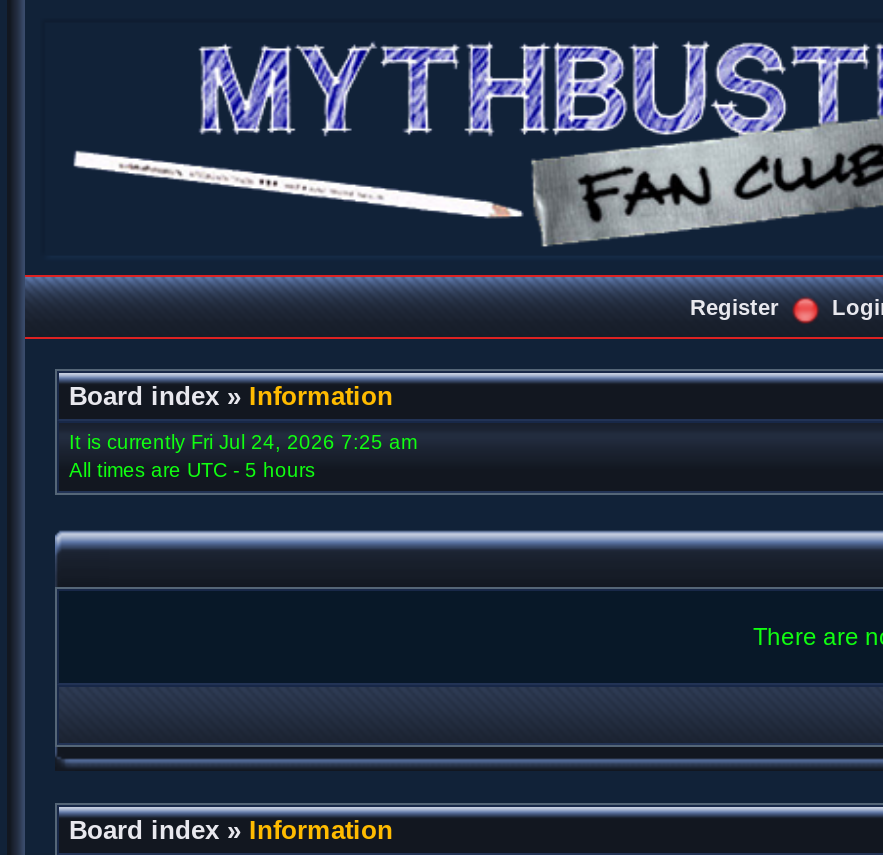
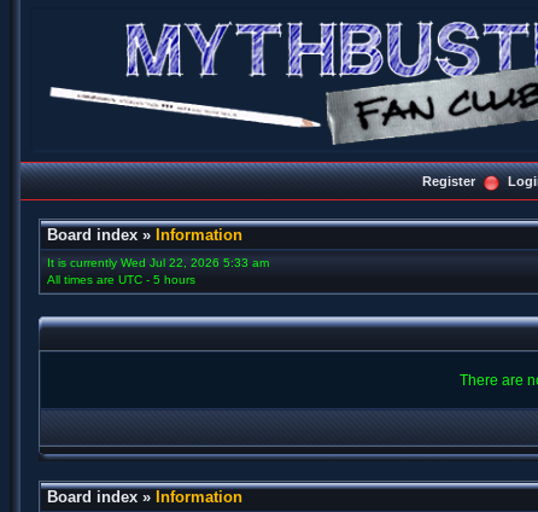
- It is currently Fri Jul 24, 2026 7:25 am
+ It is currently Wed Jul 22, 2026 5:33 am
